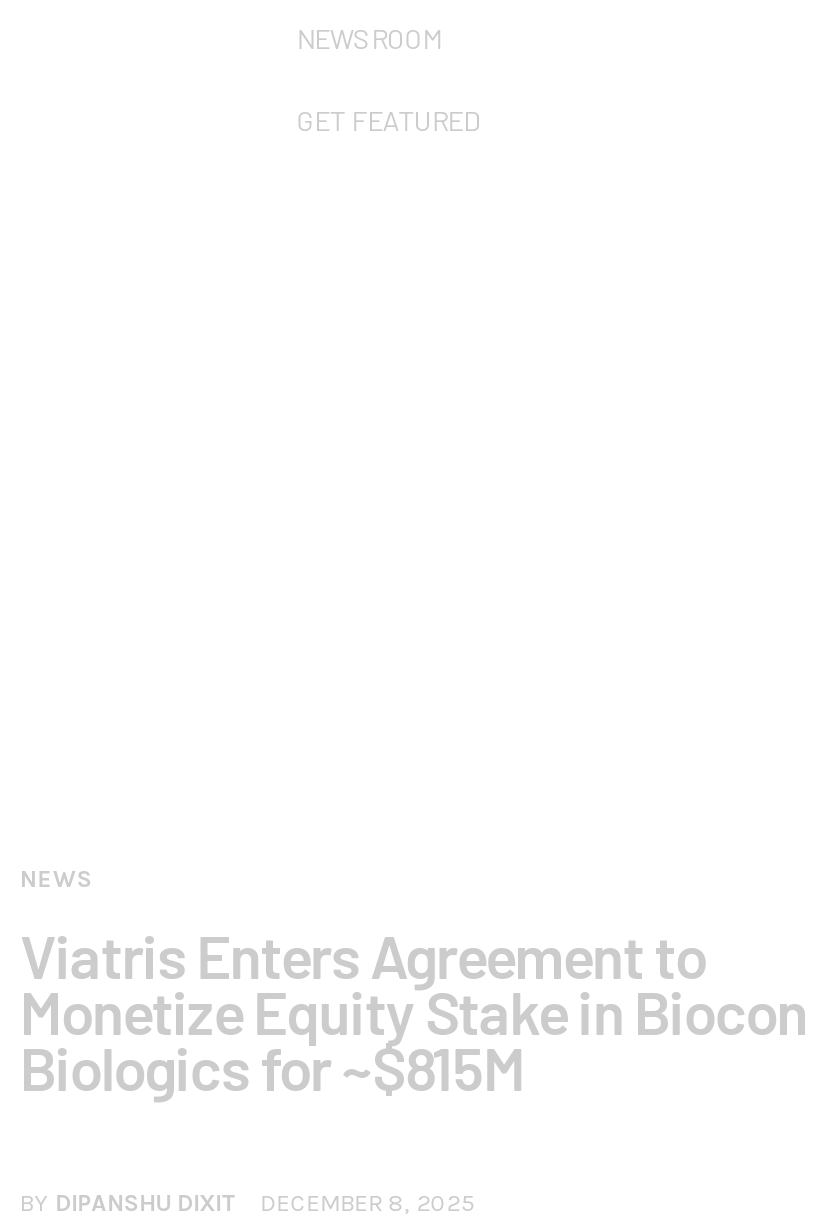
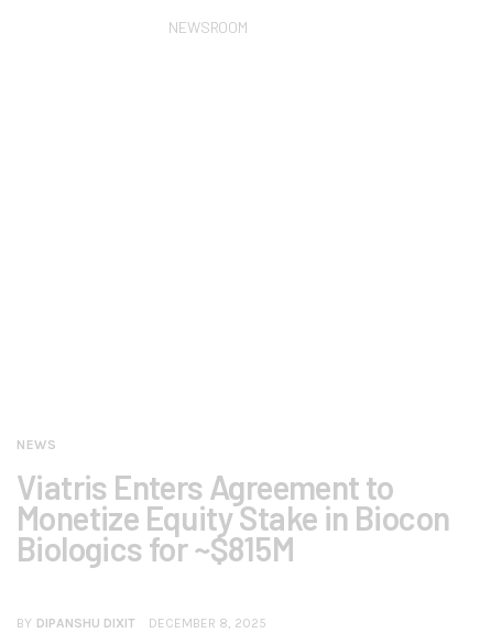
- GET FEATURED
